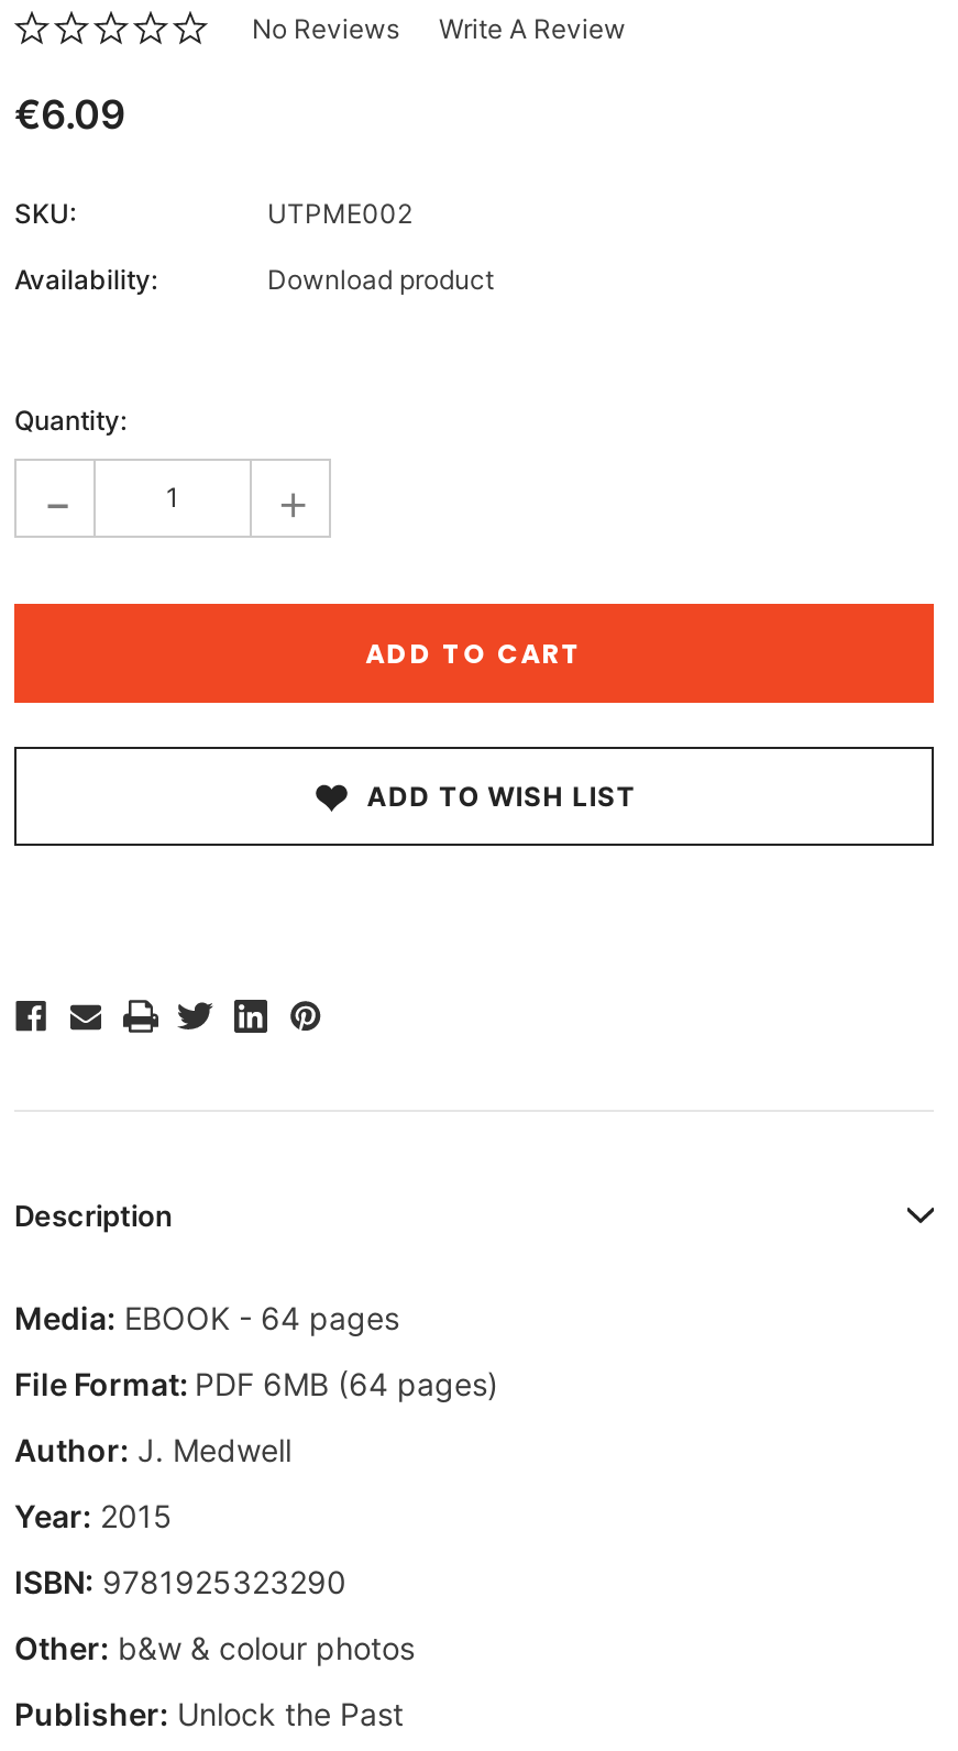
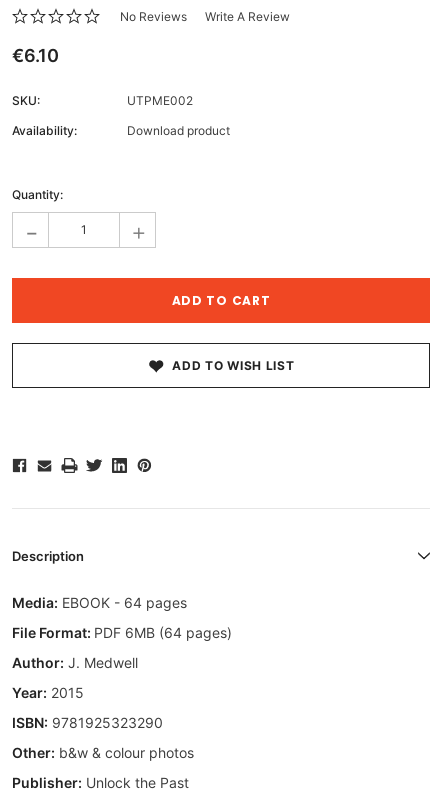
- €6.09
+ €6.10
